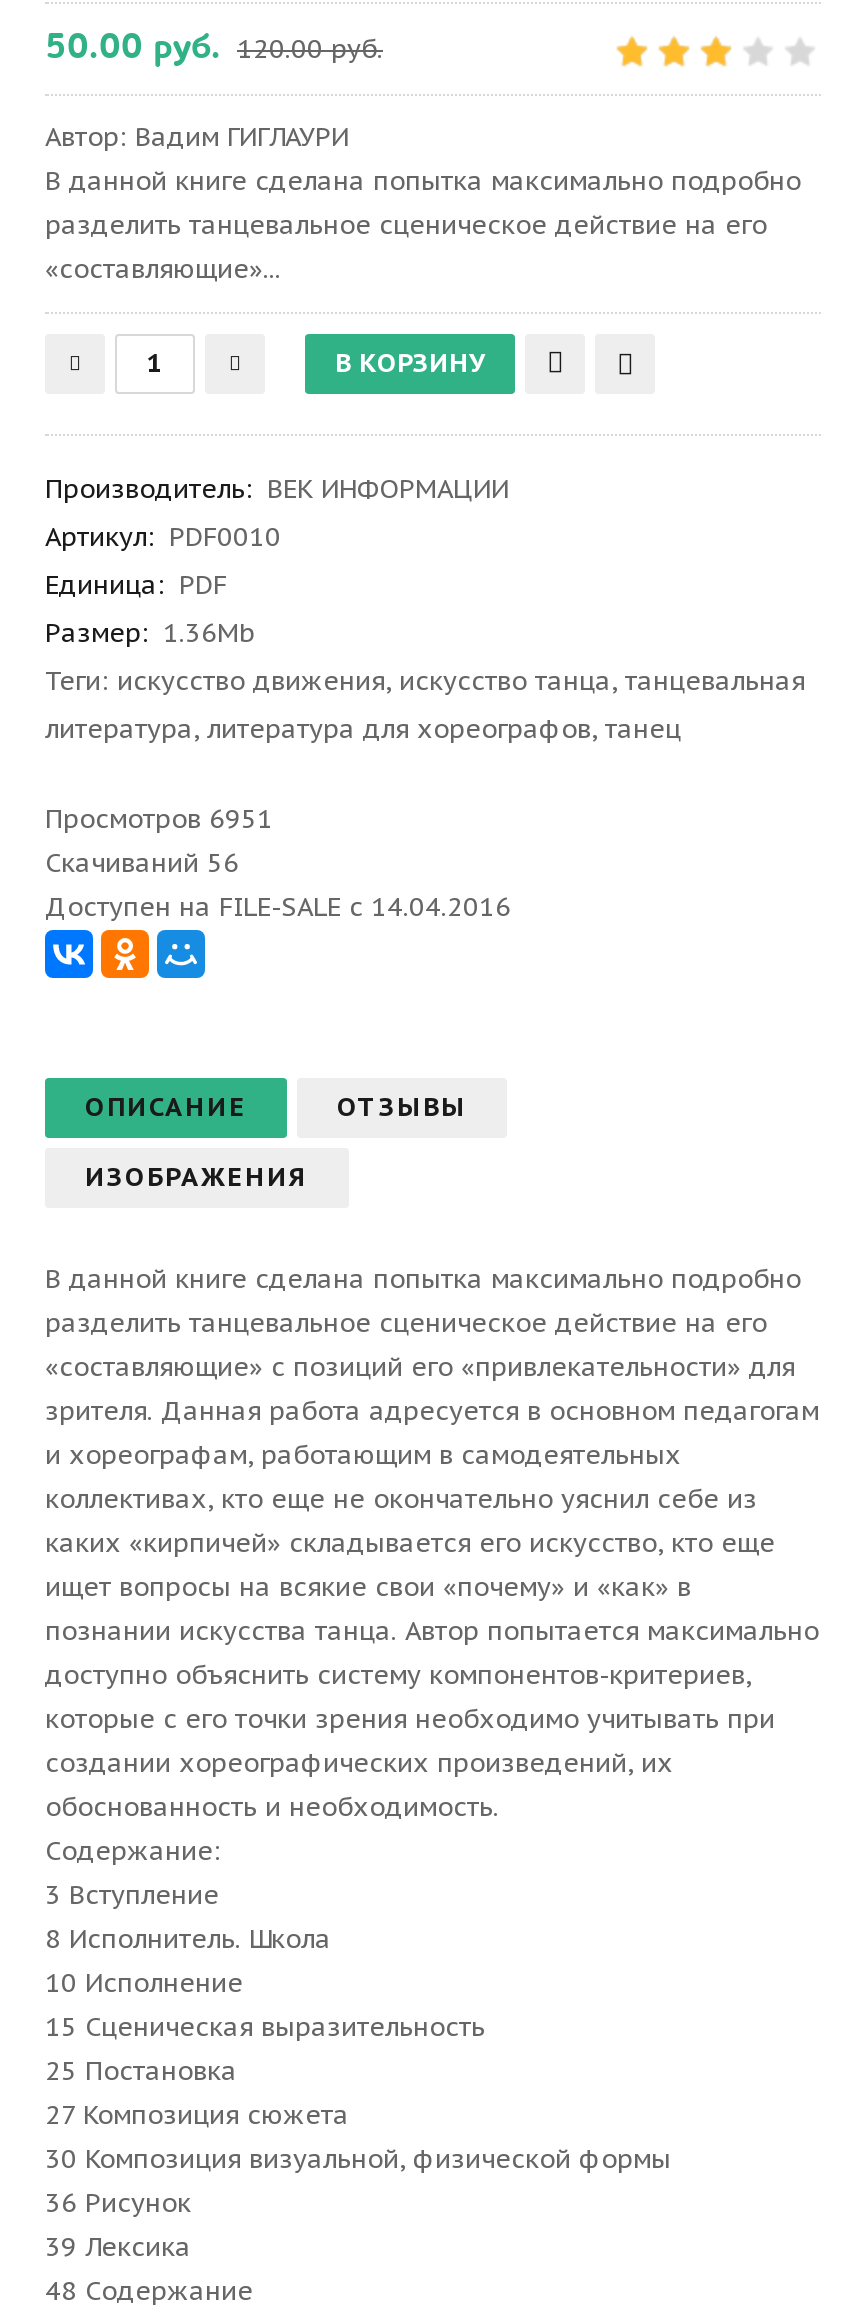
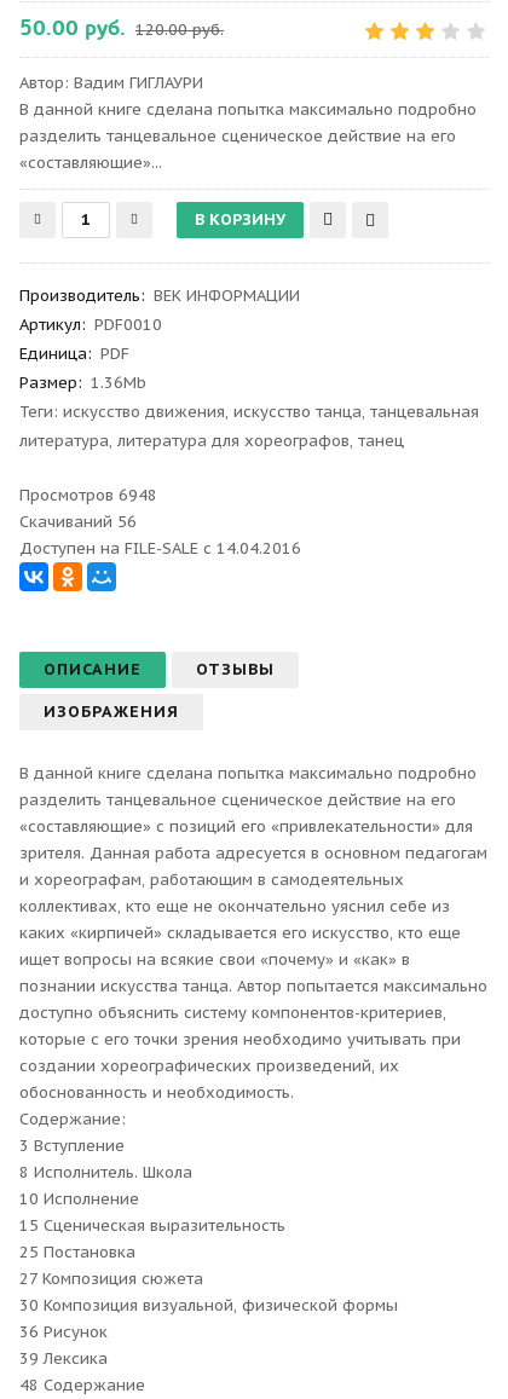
- Просмотров 6951
+ Просмотров 6948
